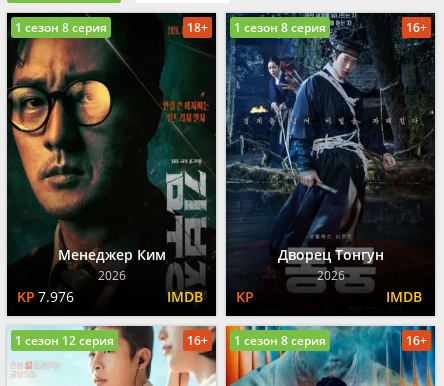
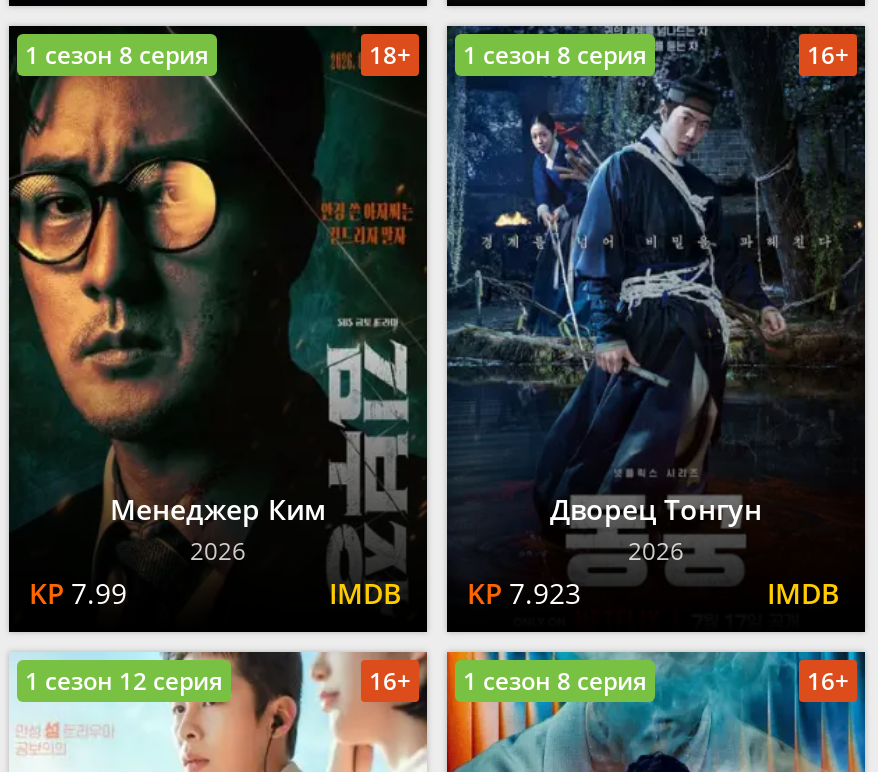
- 7.976
+ 7.99

+ 7.923
